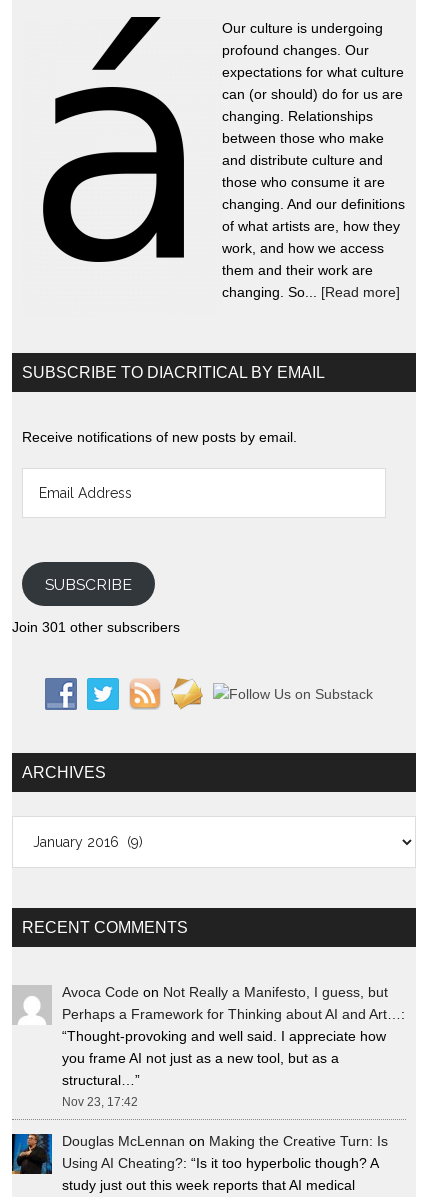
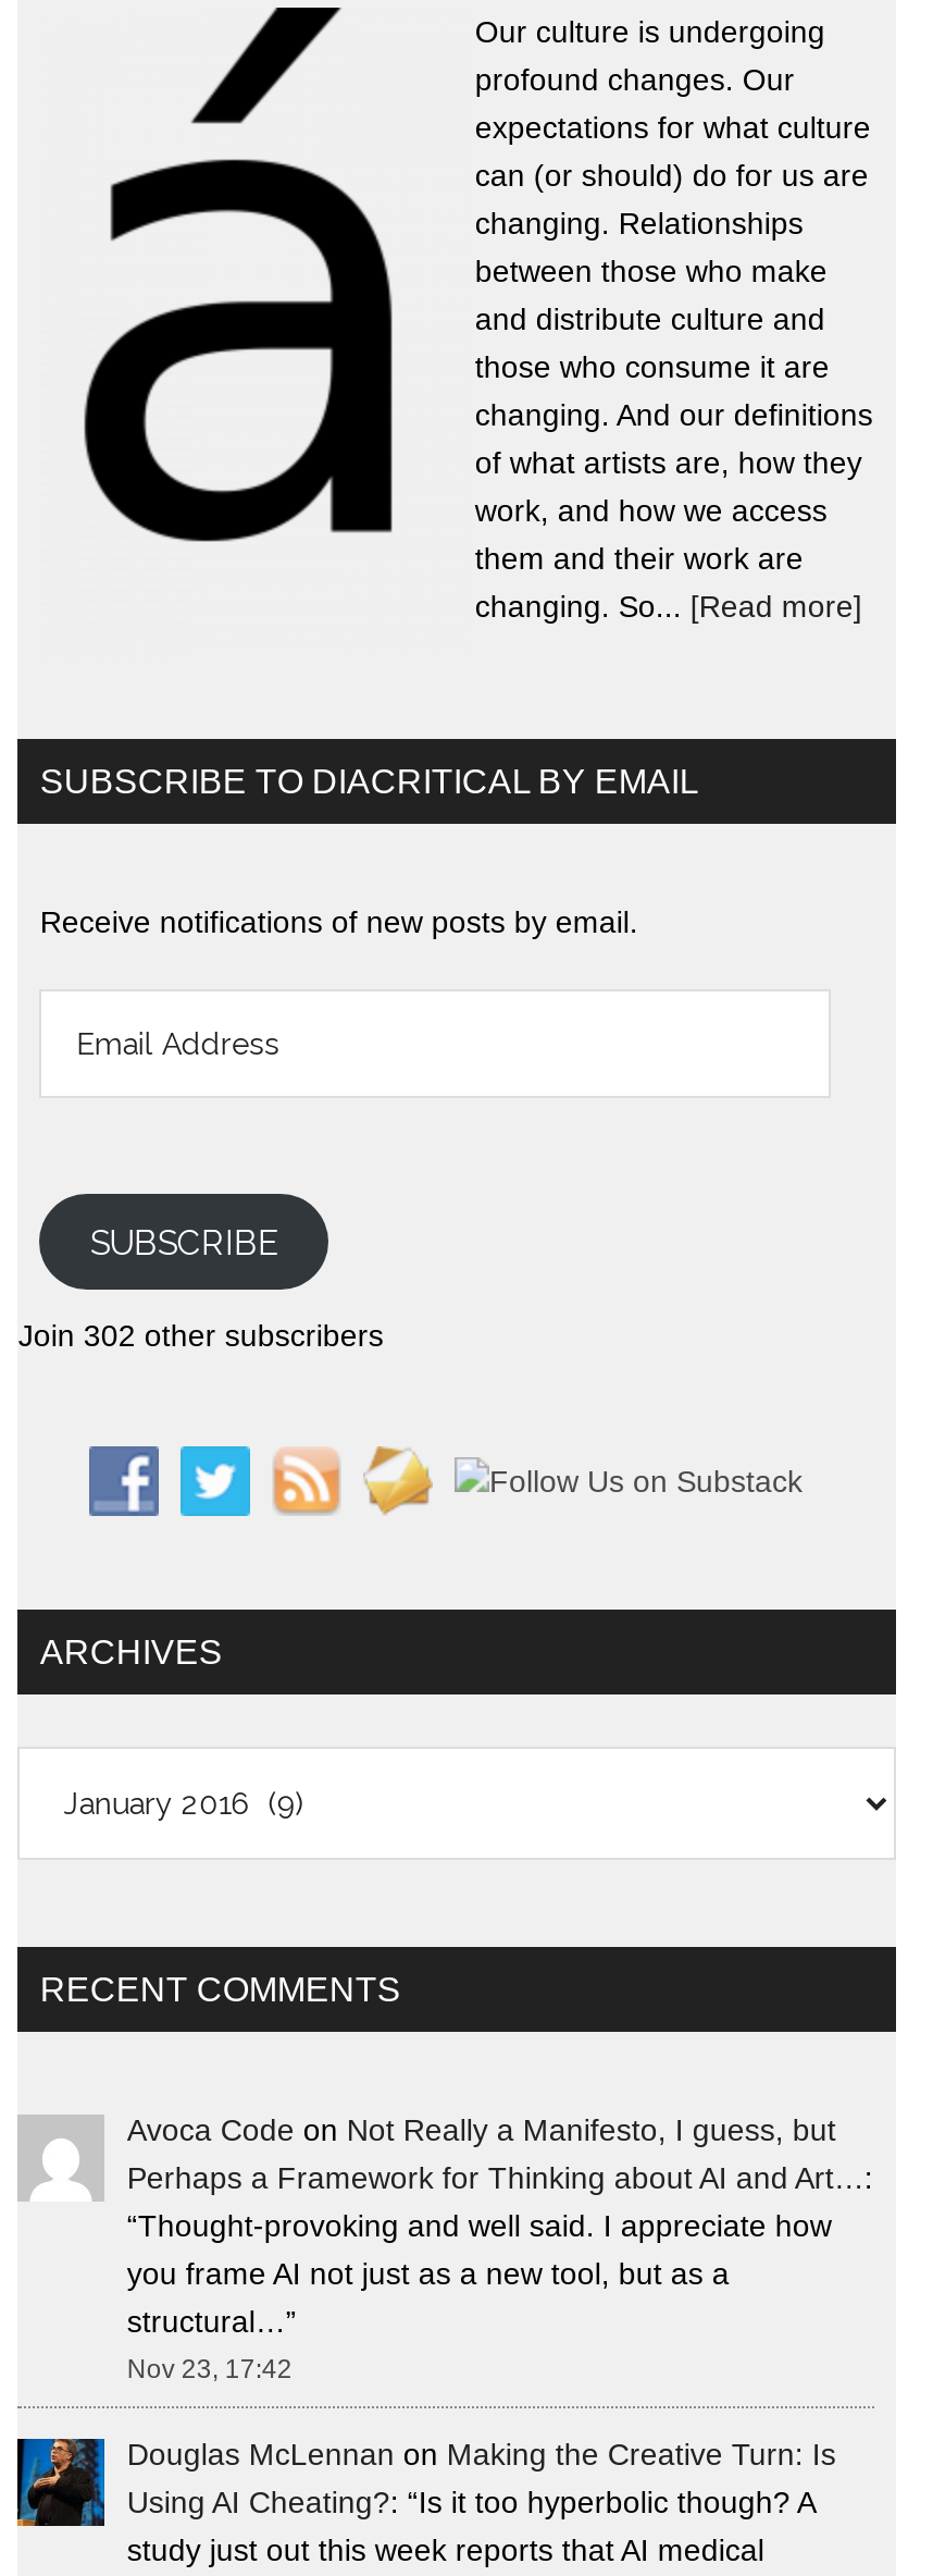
- Join 301 other subscribers
+ Join 302 other subscribers
